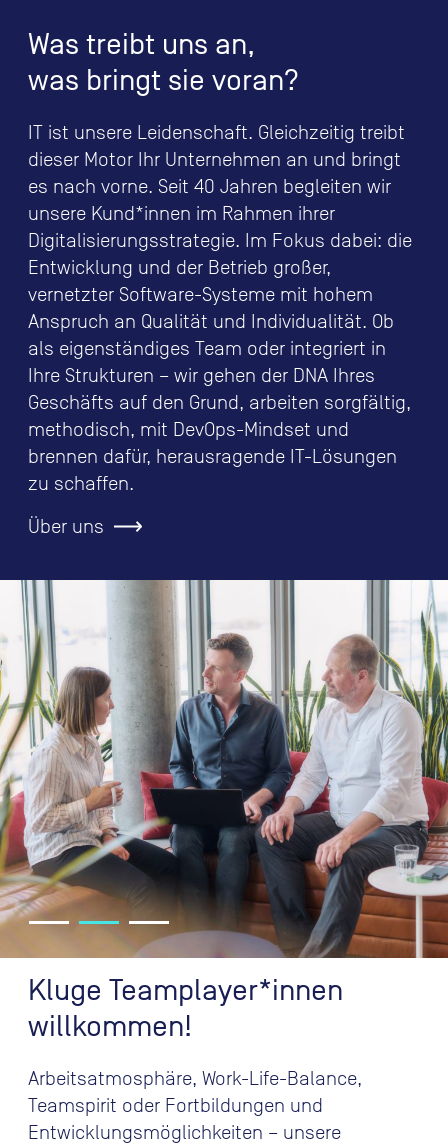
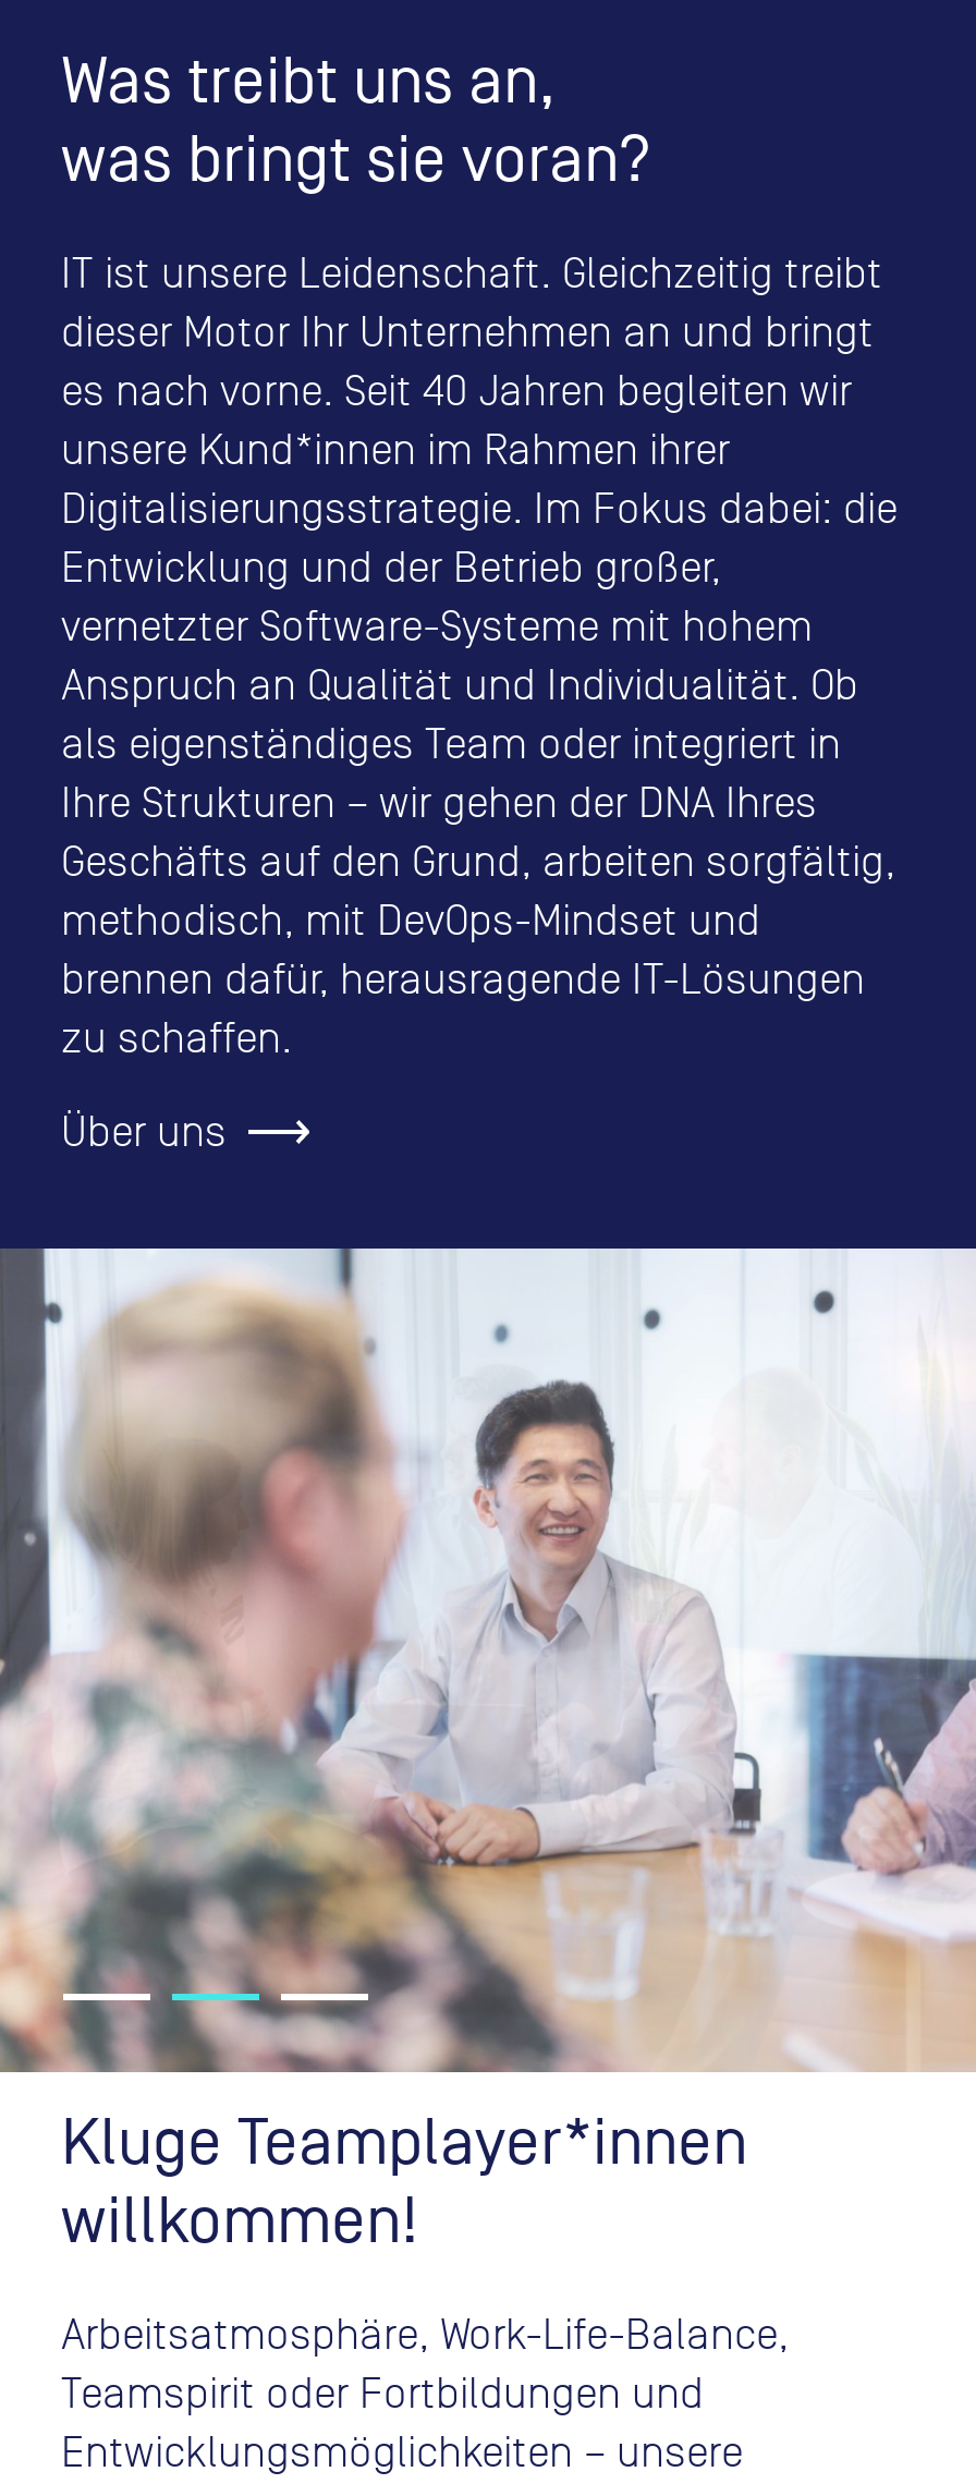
- [image]
+ [image]
